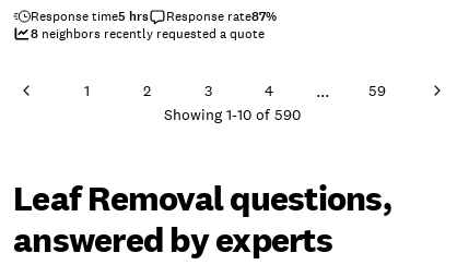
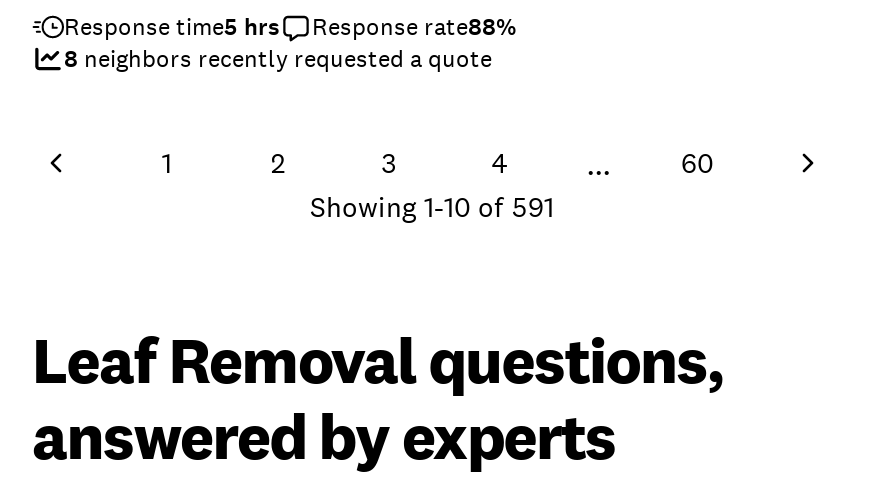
- Response rate87%
+ Response rate88%

- 59
+ 60

- Showing 1-10 of 590
+ Showing 1-10 of 591
